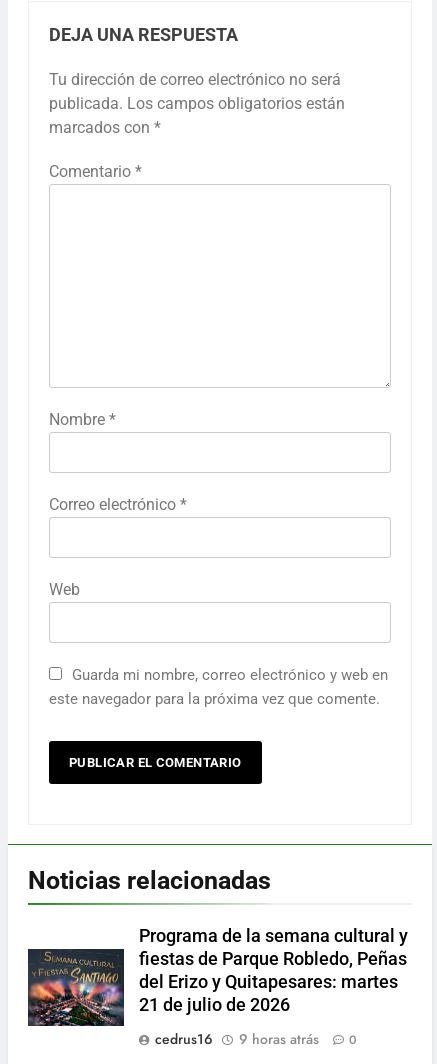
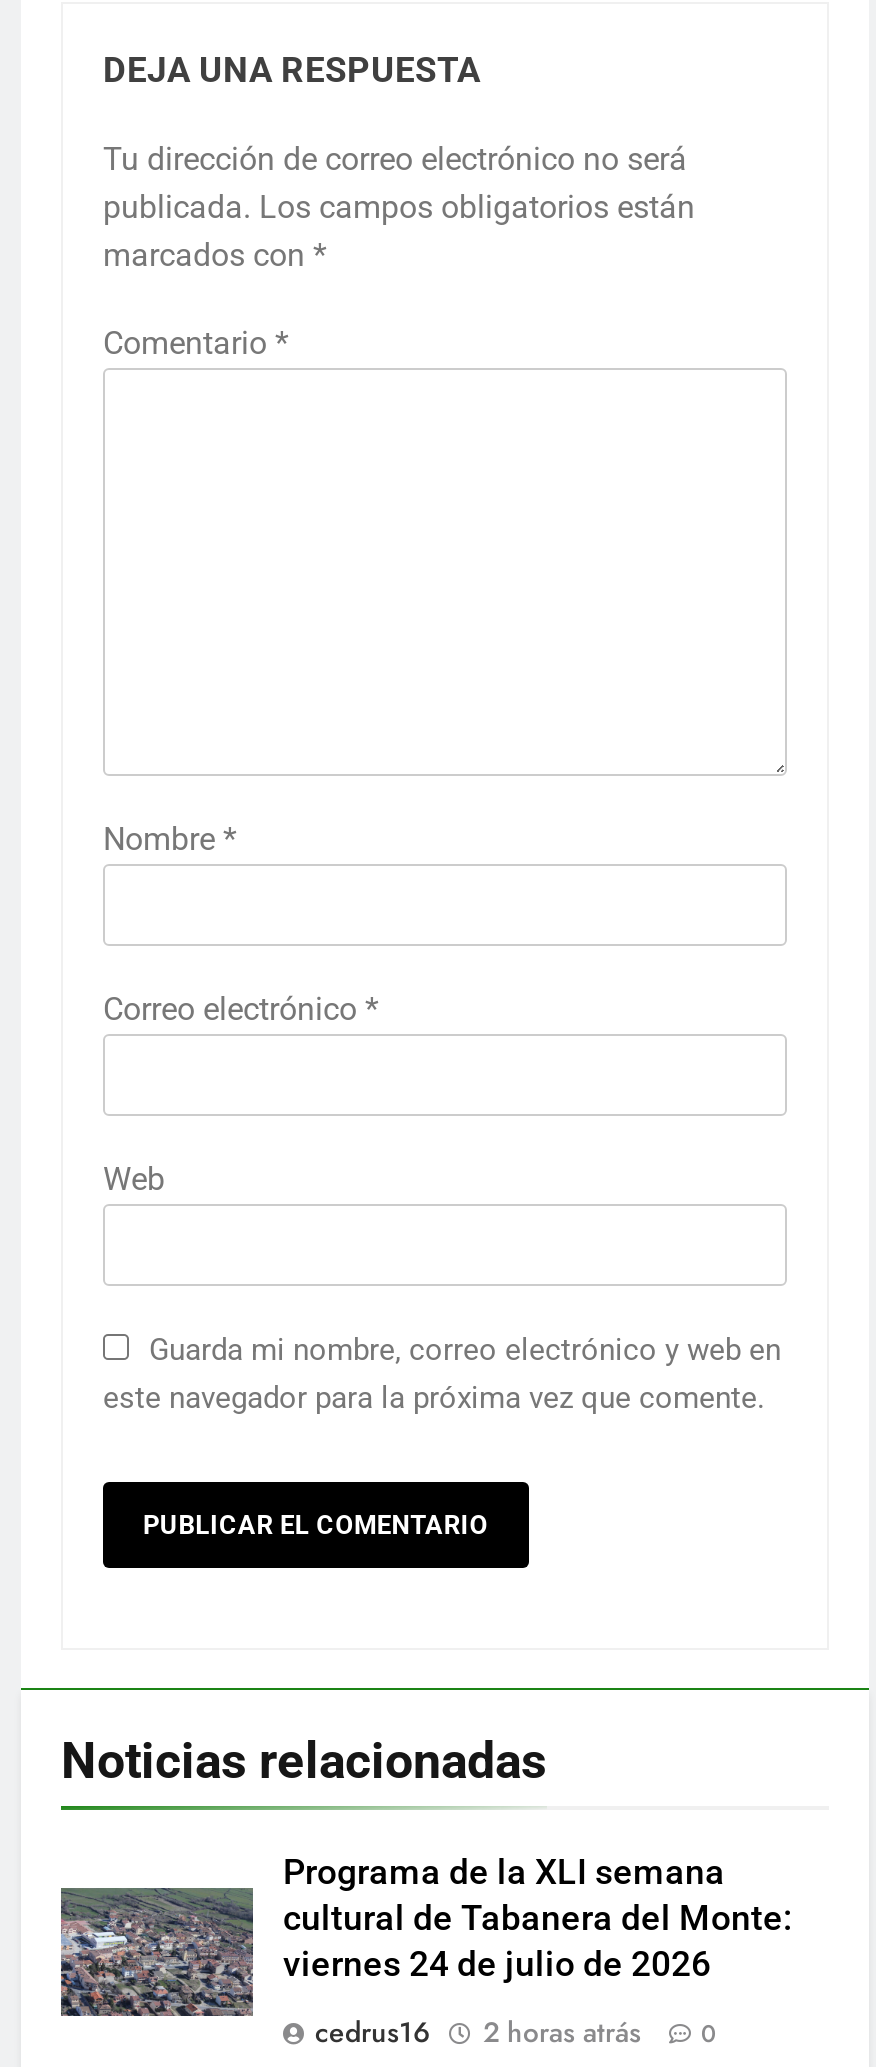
- [image]
- Programa de la semana cultural y
- fiestas de Parque Robledo, Peñas
- del Erizo y Quitapesares: martes
- 21 de julio de 2026
+ [image]
+ Programa de la XLI semana
+ cultural de Tabanera del Monte:
+ viernes 24 de julio de 2026

- cedrus16 9 horas atrás 0
+ cedrus16 2 horas atrás 0
